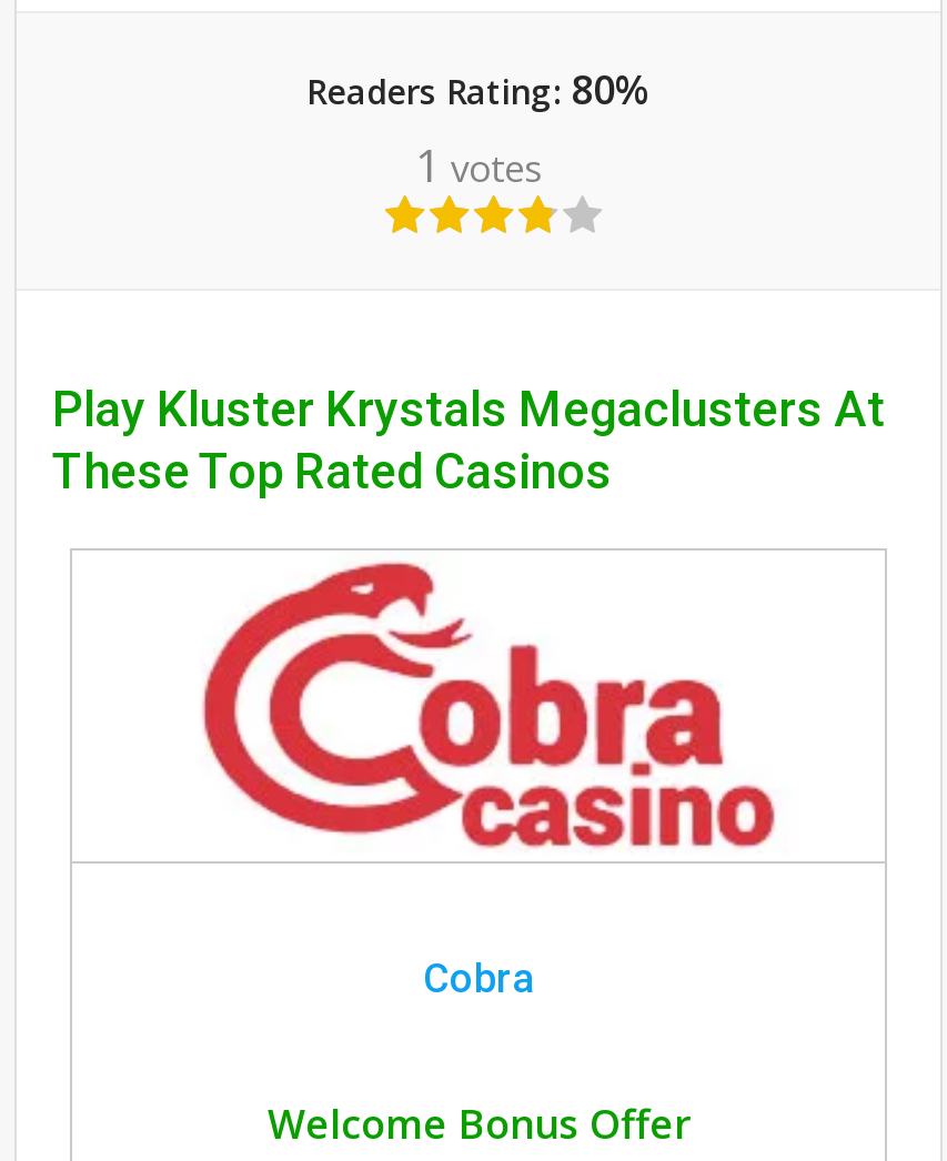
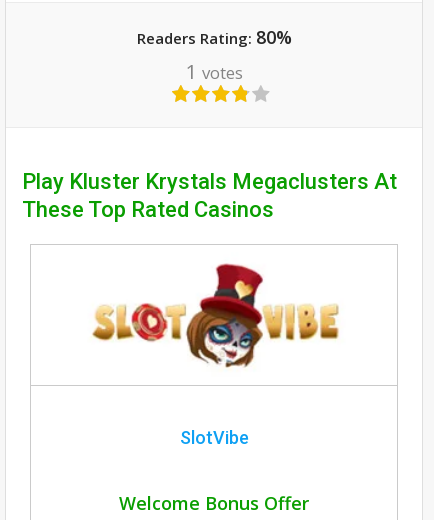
- [image]
+ [image]

- Cobra
+ SlotVibe
